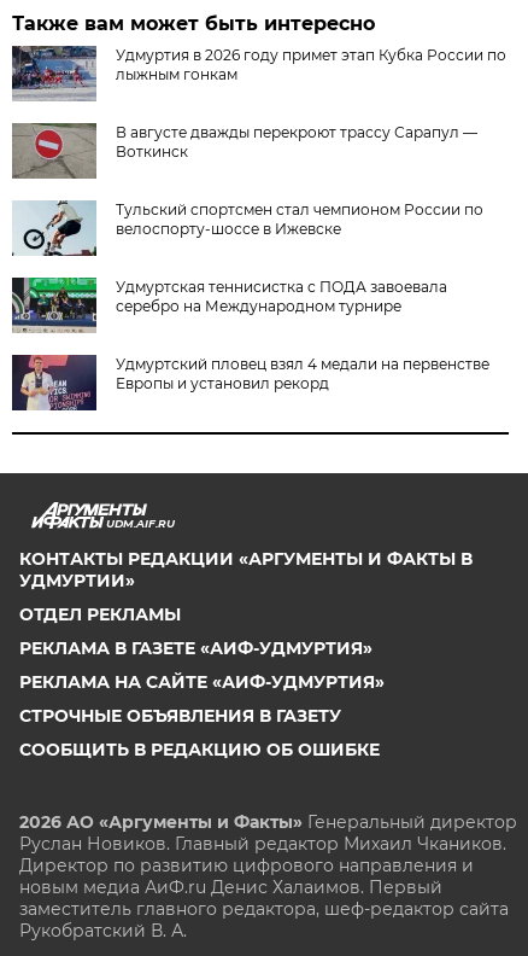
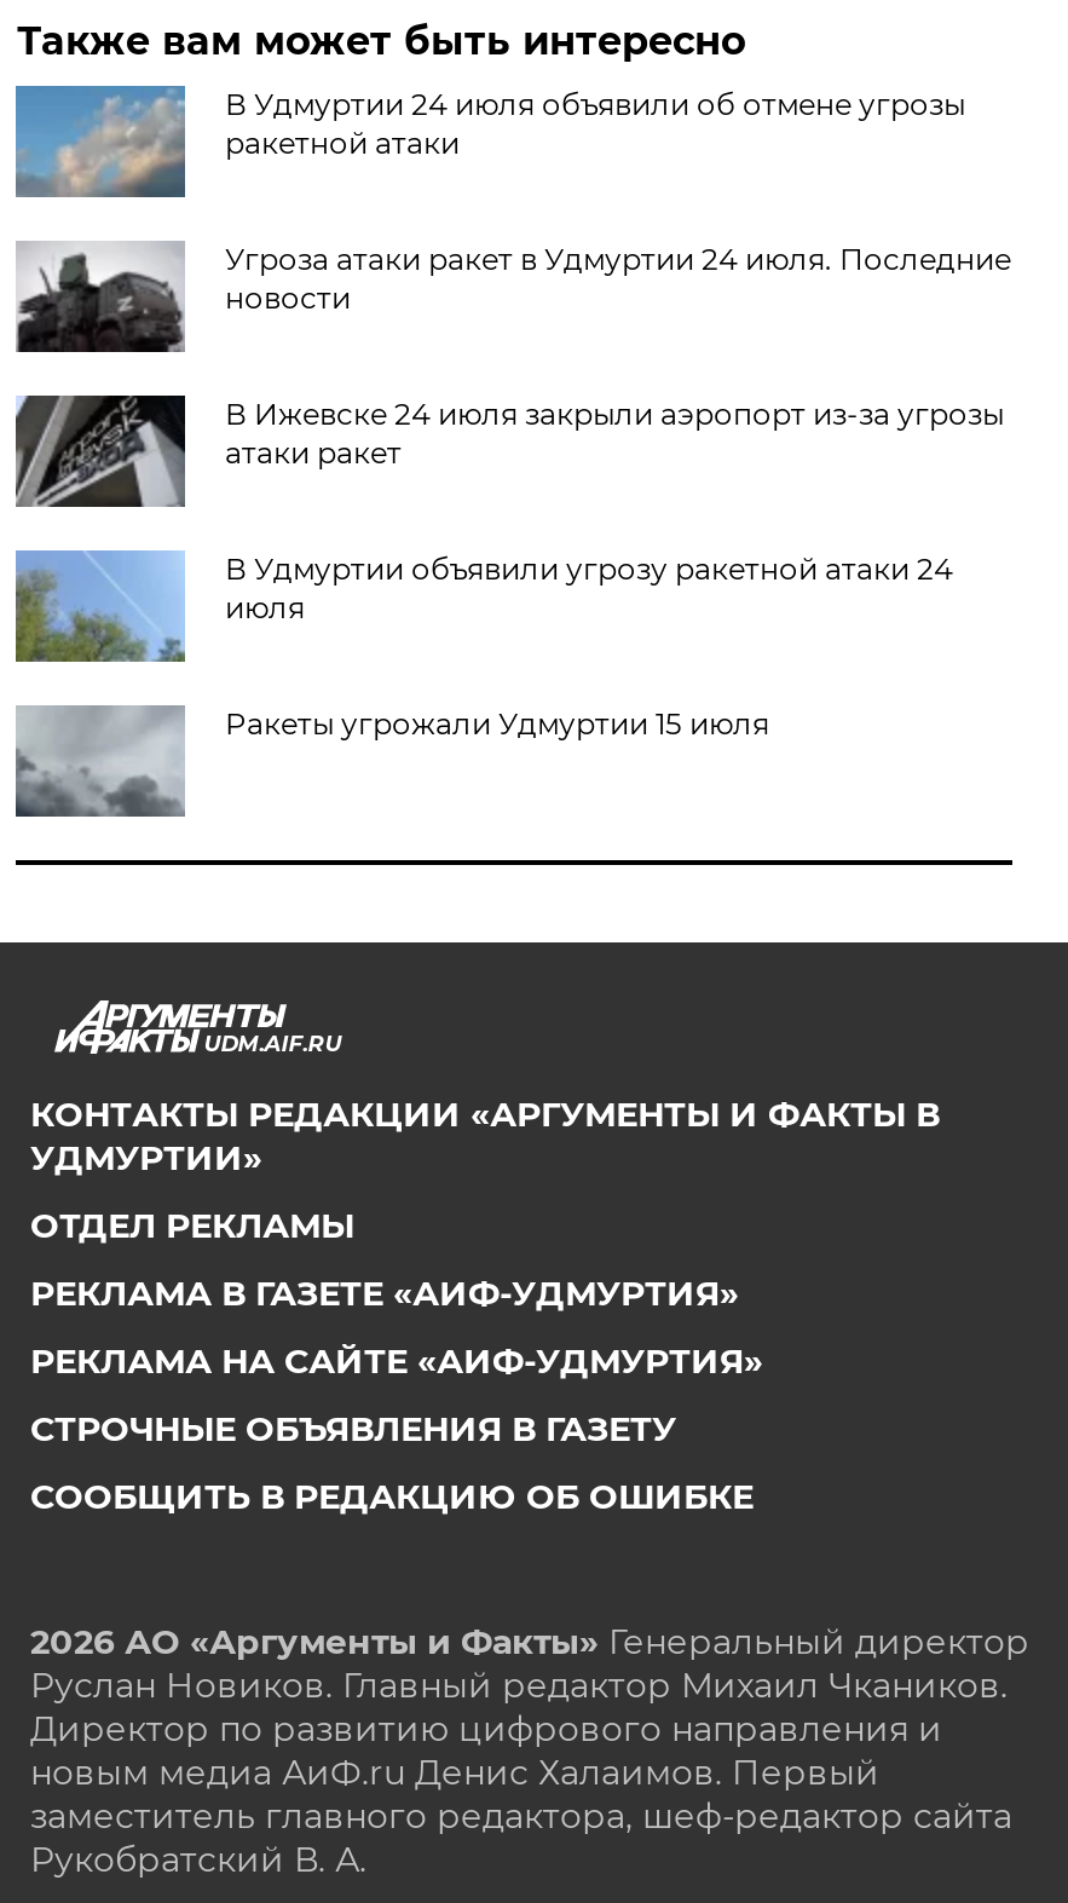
- [image]
- Удмуртия в 2026 году примет этап Кубка России по
- лыжным гонкам
+ [image]
+ В Удмуртии 24 июля объявили об отмене угрозы
+ ракетной атаки

- [image]
- В августе дважды перекроют трассу Сарапул —
- Воткинск
+ [image]
+ Угроза атаки ракет в Удмуртии 24 июля. Последние
+ новости

- [image]
- Тульский спортсмен стал чемпионом России по
- велоспорту-шоссе в Ижевске
+ [image]
+ В Ижевске 24 июля закрыли аэропорт из-за угрозы
+ атаки ракет

- [image]
- Удмуртская теннисистка с ПОДА завоевала
- серебро на Международном турнире
+ [image]
+ В Удмуртии объявили угрозу ракетной атаки 24
+ июля

- [image]
- Удмуртский пловец взял 4 медали на первенстве
- Европы и установил рекорд
+ [image]
+ Ракеты угрожали Удмуртии 15 июля
